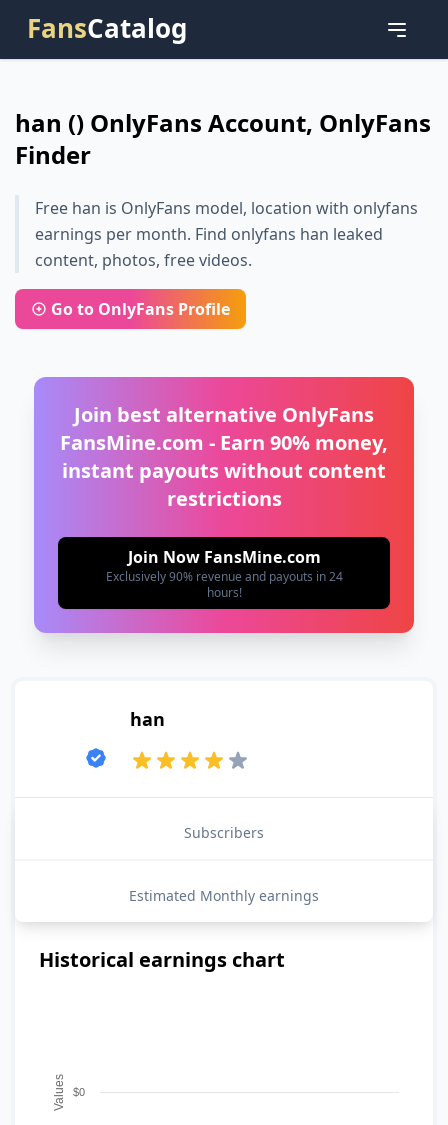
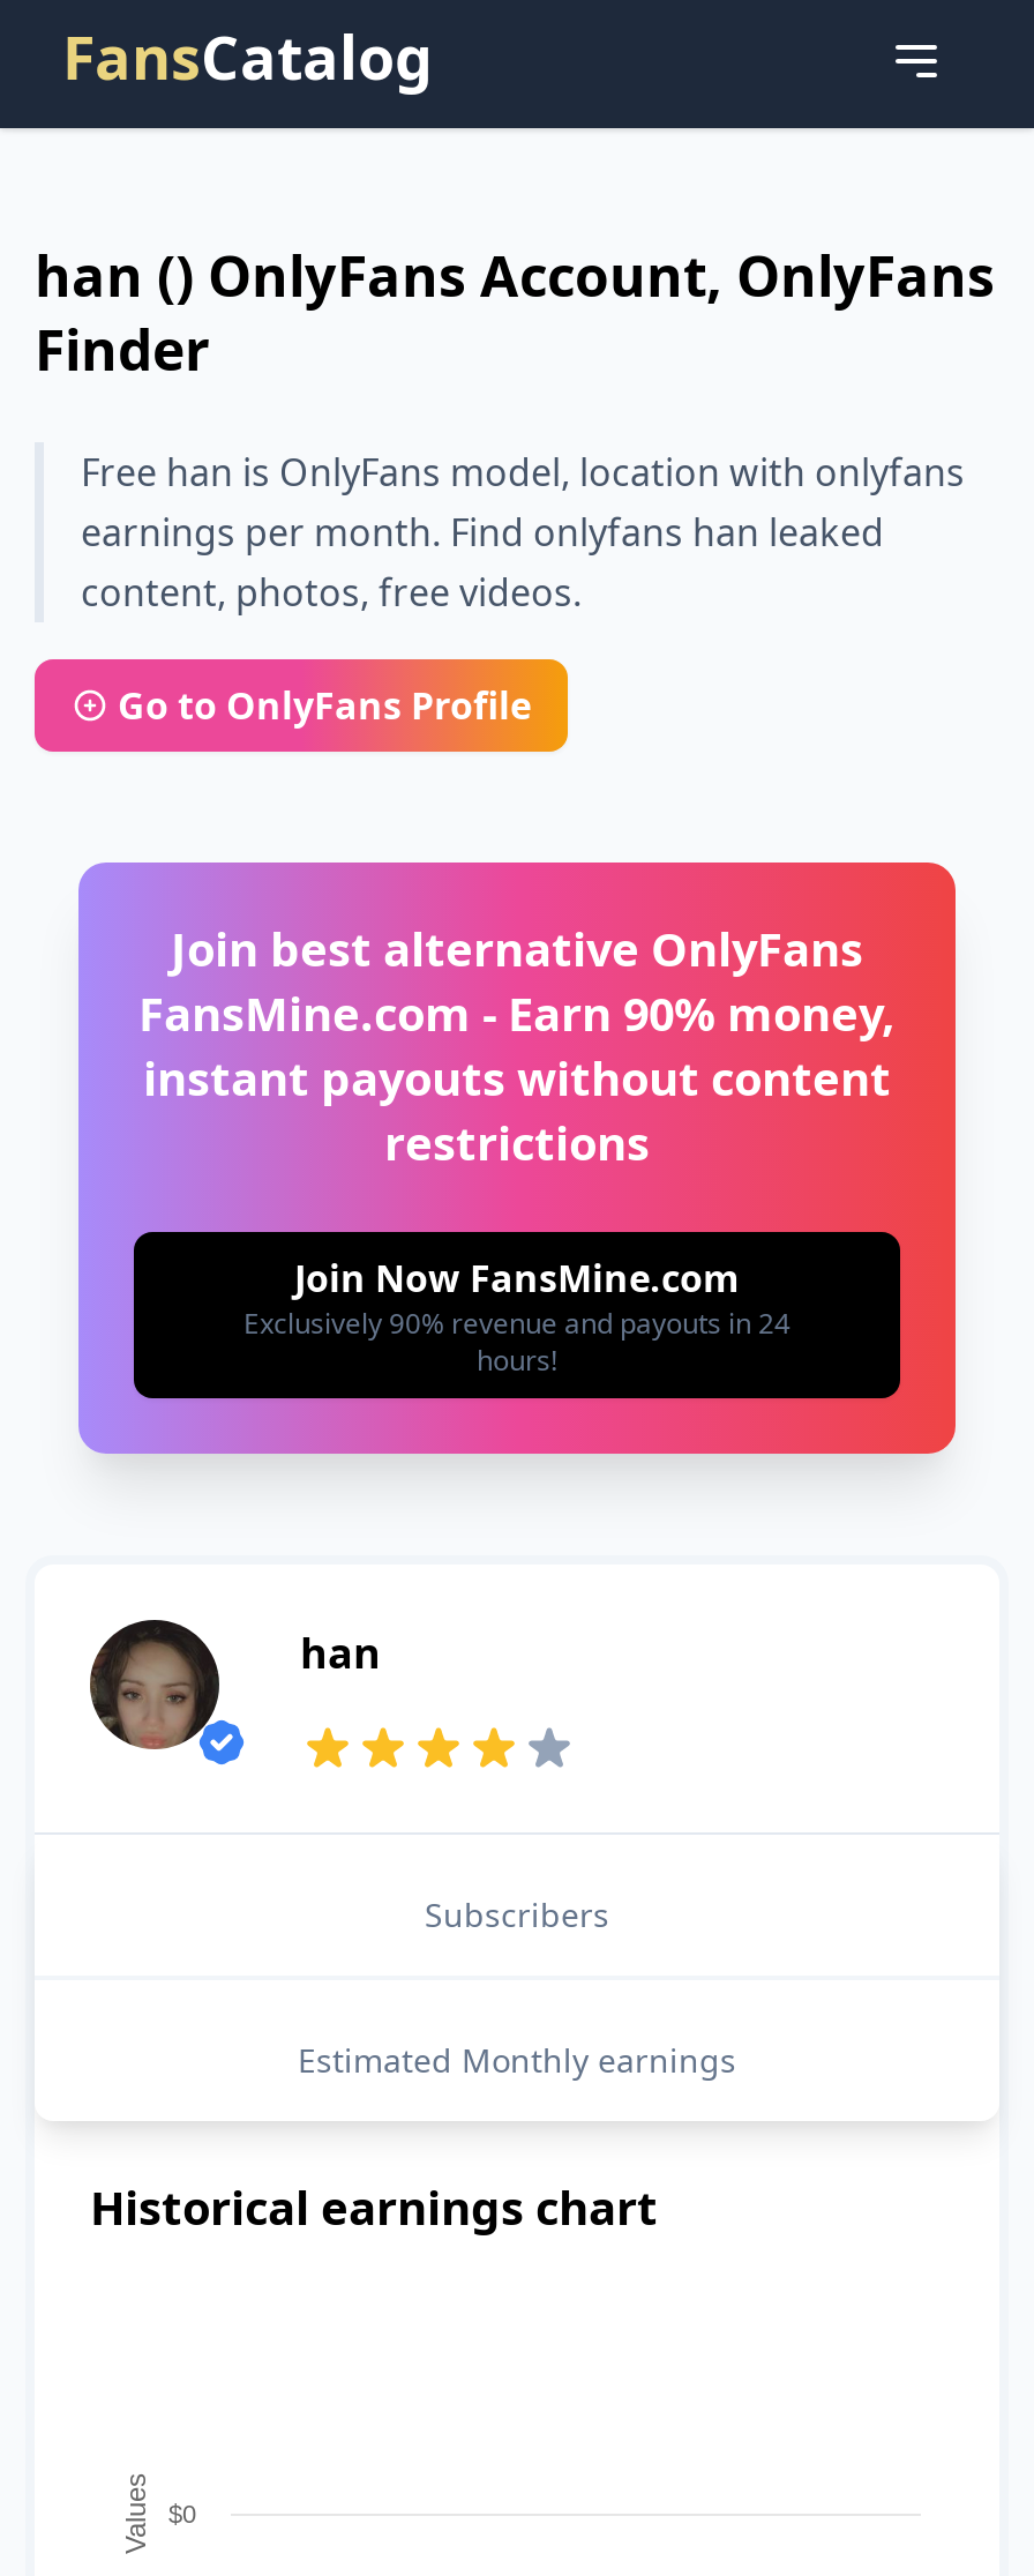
+ [image]
